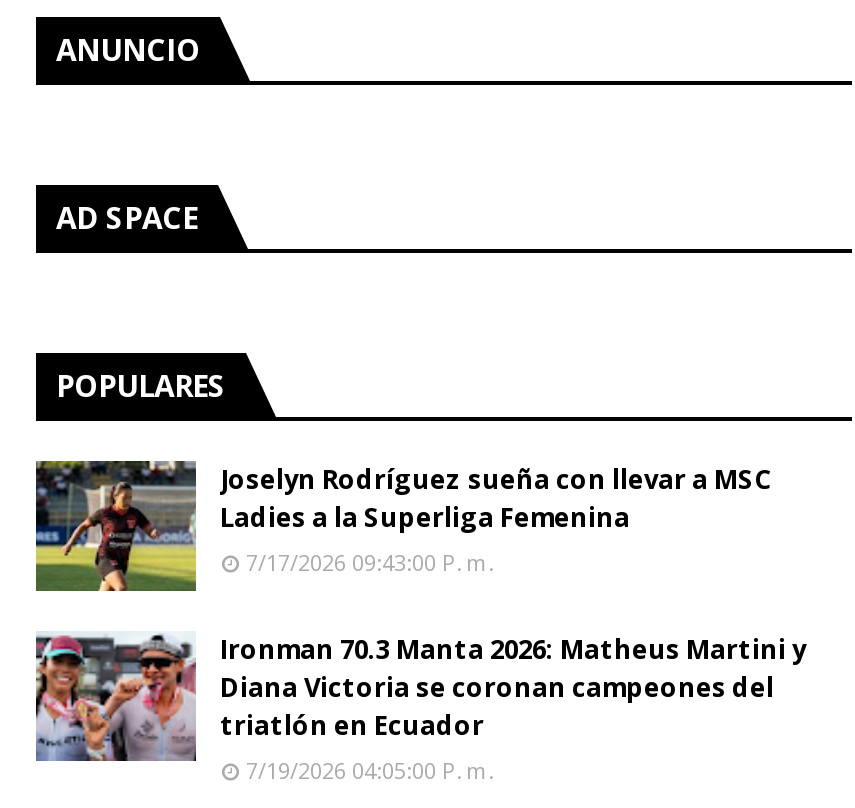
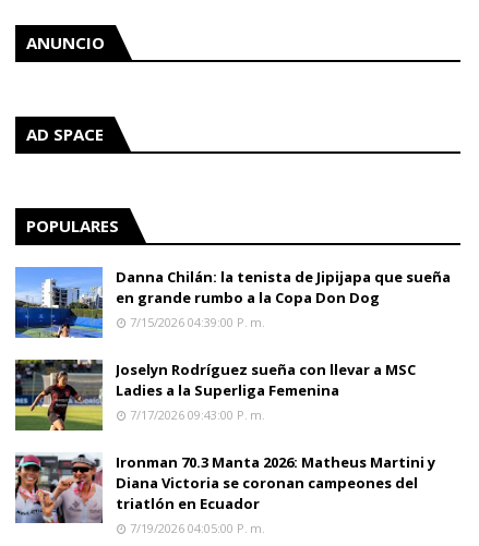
+ [image]
+ Danna Chilán: la tenista de Jipijapa que sueña
+ en grande rumbo a la Copa Don Dog
+ 7/15/2026 04:39:00 P. M.
